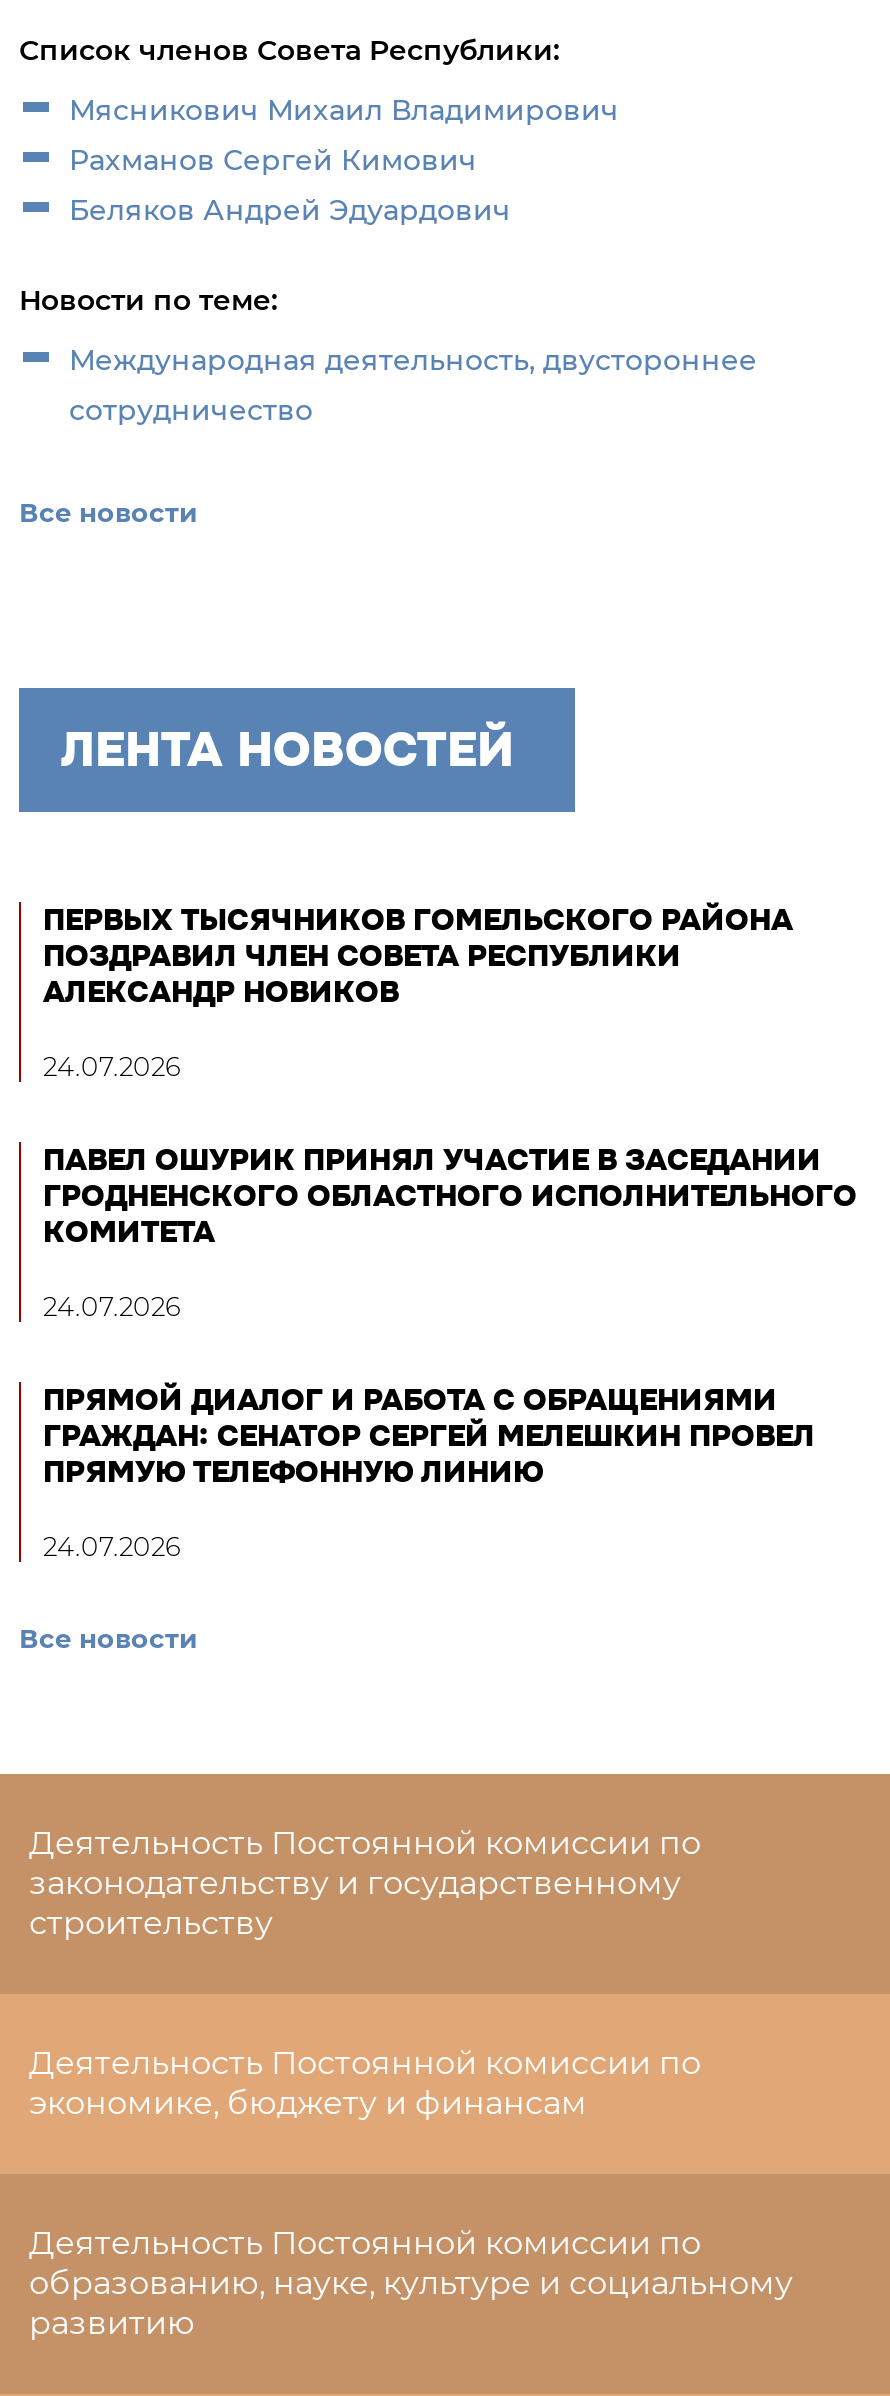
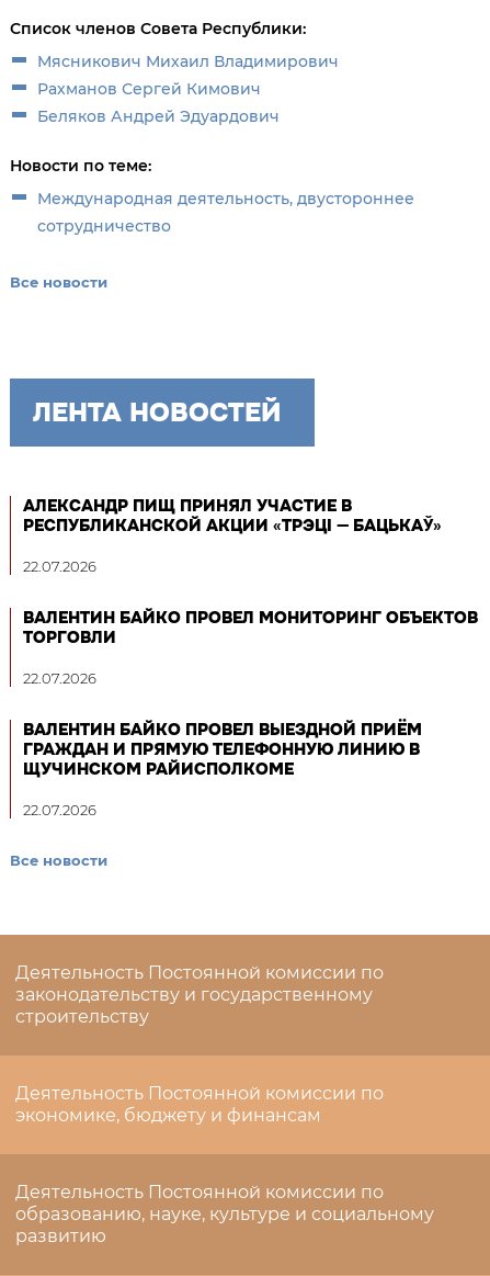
- ПЕРВЫХ ТЫСЯЧНИКОВ ГОМЕЛЬСКОГО РАЙОНА
- ПОЗДРАВИЛ ЧЛЕН СОВЕТА РЕСПУБЛИКИ
- АЛЕКСАНДР НОВИКОВ
+ АЛЕКСАНДР ПИЩ ПРИНЯЛ УЧАСТИЕ В
+ РЕСПУБЛИКАНСКОЙ АКЦИИ «ТРЭЦІ — БАЦЬКАЎ»

- 24.07.2026
+ 22.07.2026

- ПАВЕЛ ОШУРИК ПРИНЯЛ УЧАСТИЕ В ЗАСЕДАНИИ
- ГРОДНЕНСКОГО ОБЛАСТНОГО ИСПОЛНИТЕЛЬНОГО
- КОМИТЕТА
+ ВАЛЕНТИН БАЙКО ПРОВЕЛ МОНИТОРИНГ ОБЪЕКТОВ
+ ТОРГОВЛИ

- 24.07.2026
+ 22.07.2026

- ПРЯМОЙ ДИАЛОГ И РАБОТА С ОБРАЩЕНИЯМИ
- ГРАЖДАН: СЕНАТОР СЕРГЕЙ МЕЛЕШКИН ПРОВЕЛ
- ПРЯМУЮ ТЕЛЕФОННУЮ ЛИНИЮ
+ ВАЛЕНТИН БАЙКО ПРОВЕЛ ВЫЕЗДНОЙ ПРИЁМ
+ ГРАЖДАН И ПРЯМУЮ ТЕЛЕФОННУЮ ЛИНИЮ В
+ ЩУЧИНСКОМ РАЙИСПОЛКОМЕ

- 24.07.2026
+ 22.07.2026
